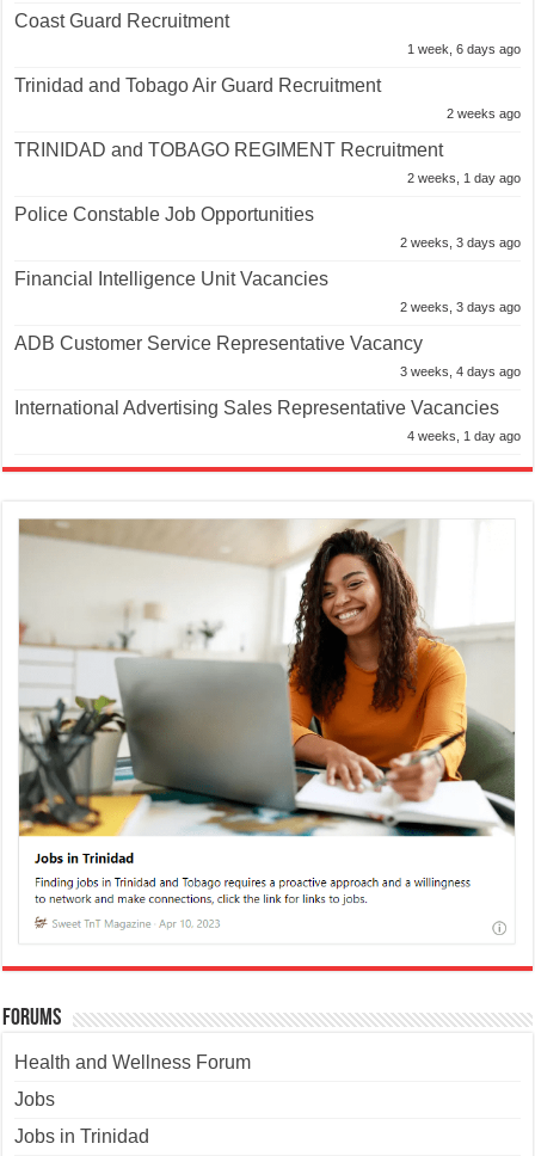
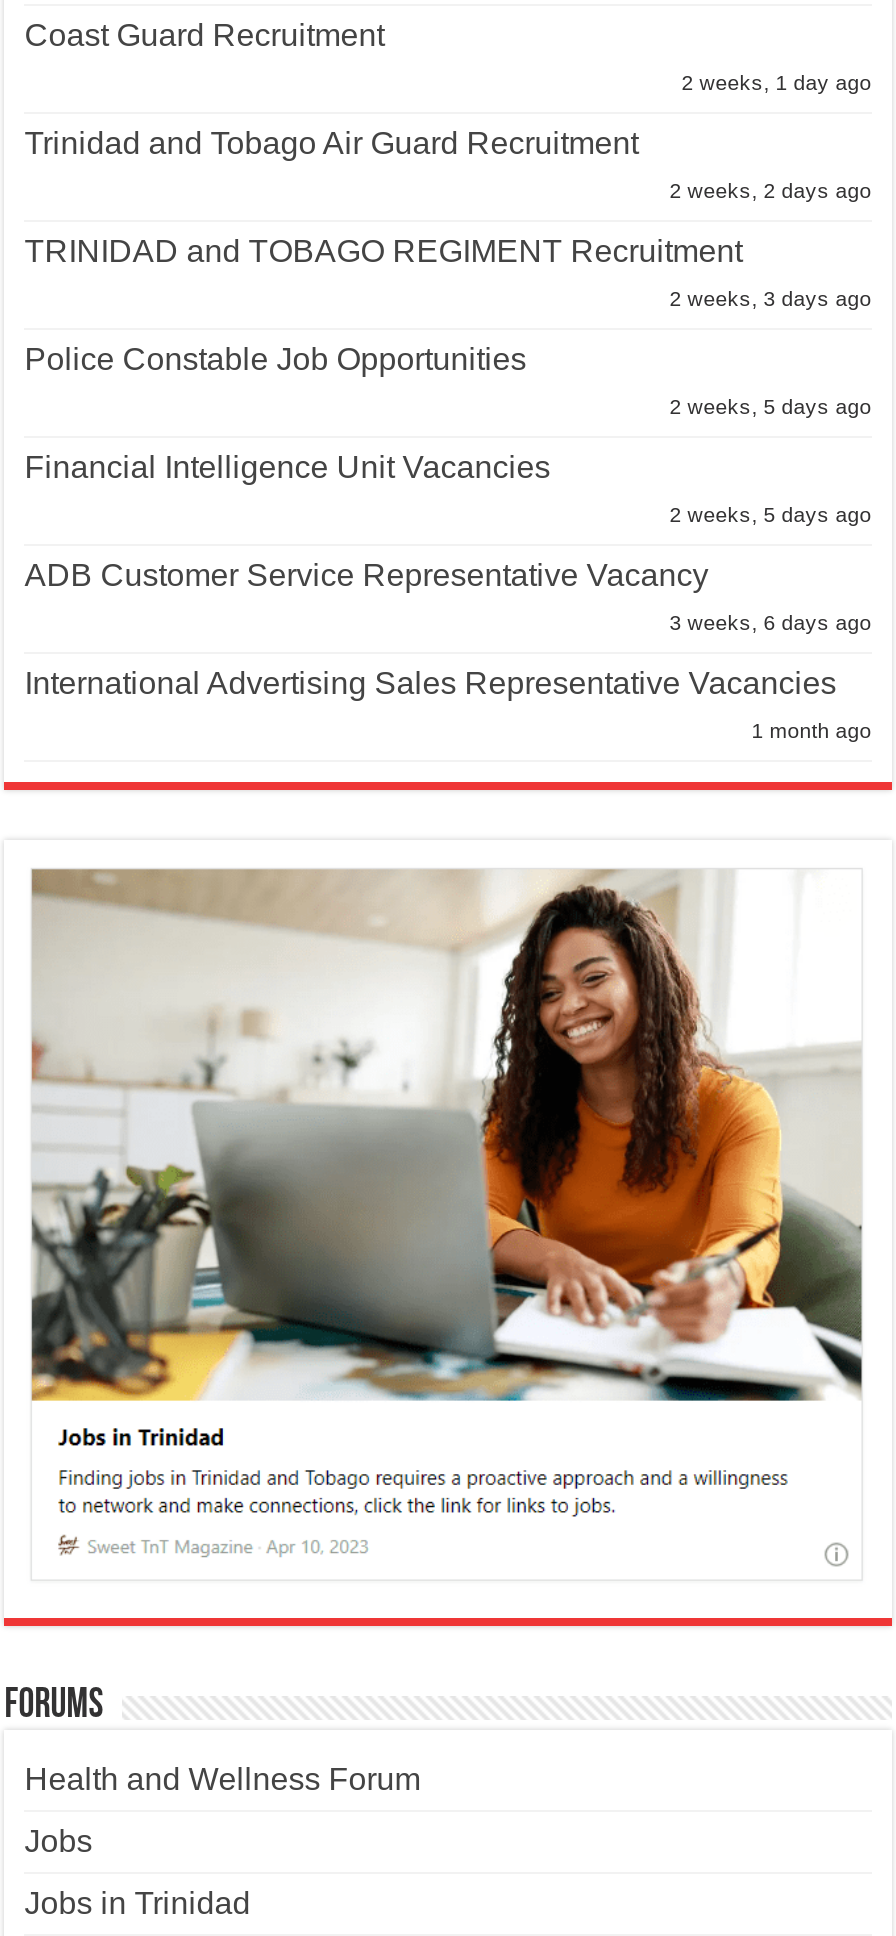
- 1 week, 6 days ago
+ 2 weeks, 1 day ago

- 2 weeks ago
+ 2 weeks, 2 days ago

- 2 weeks, 1 day ago
+ 2 weeks, 3 days ago

- 2 weeks, 3 days ago
+ 2 weeks, 5 days ago

- 2 weeks, 3 days ago
+ 2 weeks, 5 days ago

- 3 weeks, 4 days ago
+ 3 weeks, 6 days ago

- 4 weeks, 1 day ago
+ 1 month ago
